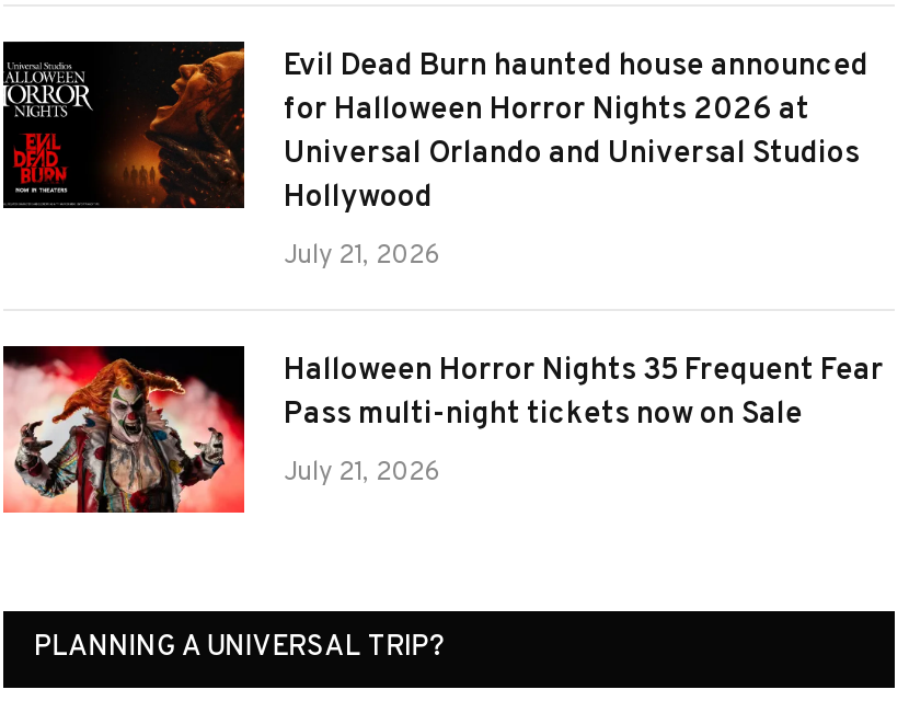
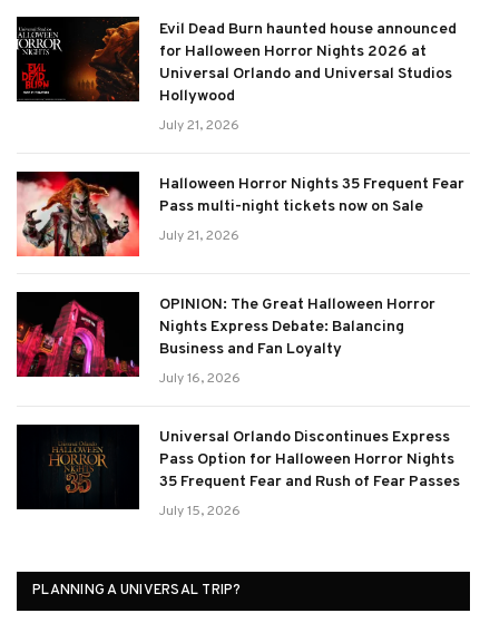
+ [image]
+ OPINION: The Great Halloween Horror
+ Nights Express Debate: Balancing
+ Business and Fan Loyalty
+ July 16, 2026
+ Universal Orlando Discontinues Express
+ Pass Option for Halloween Horror Nights
+ 35 Frequent Fear and Rush of Fear Passes
+ July 15, 2026

+ [image]
